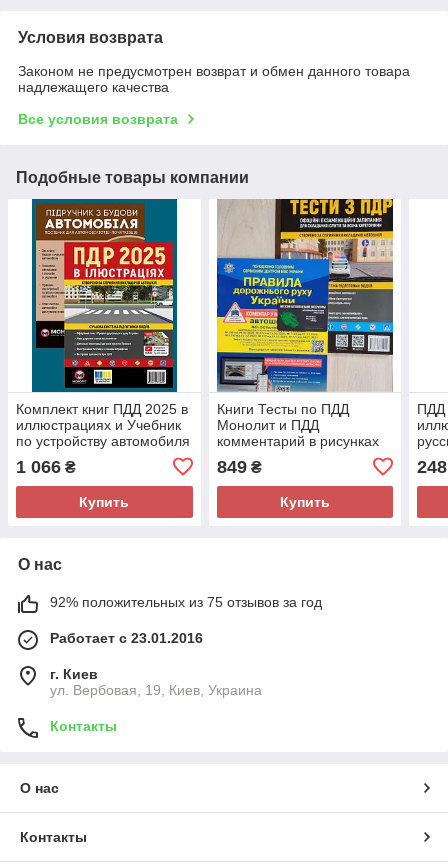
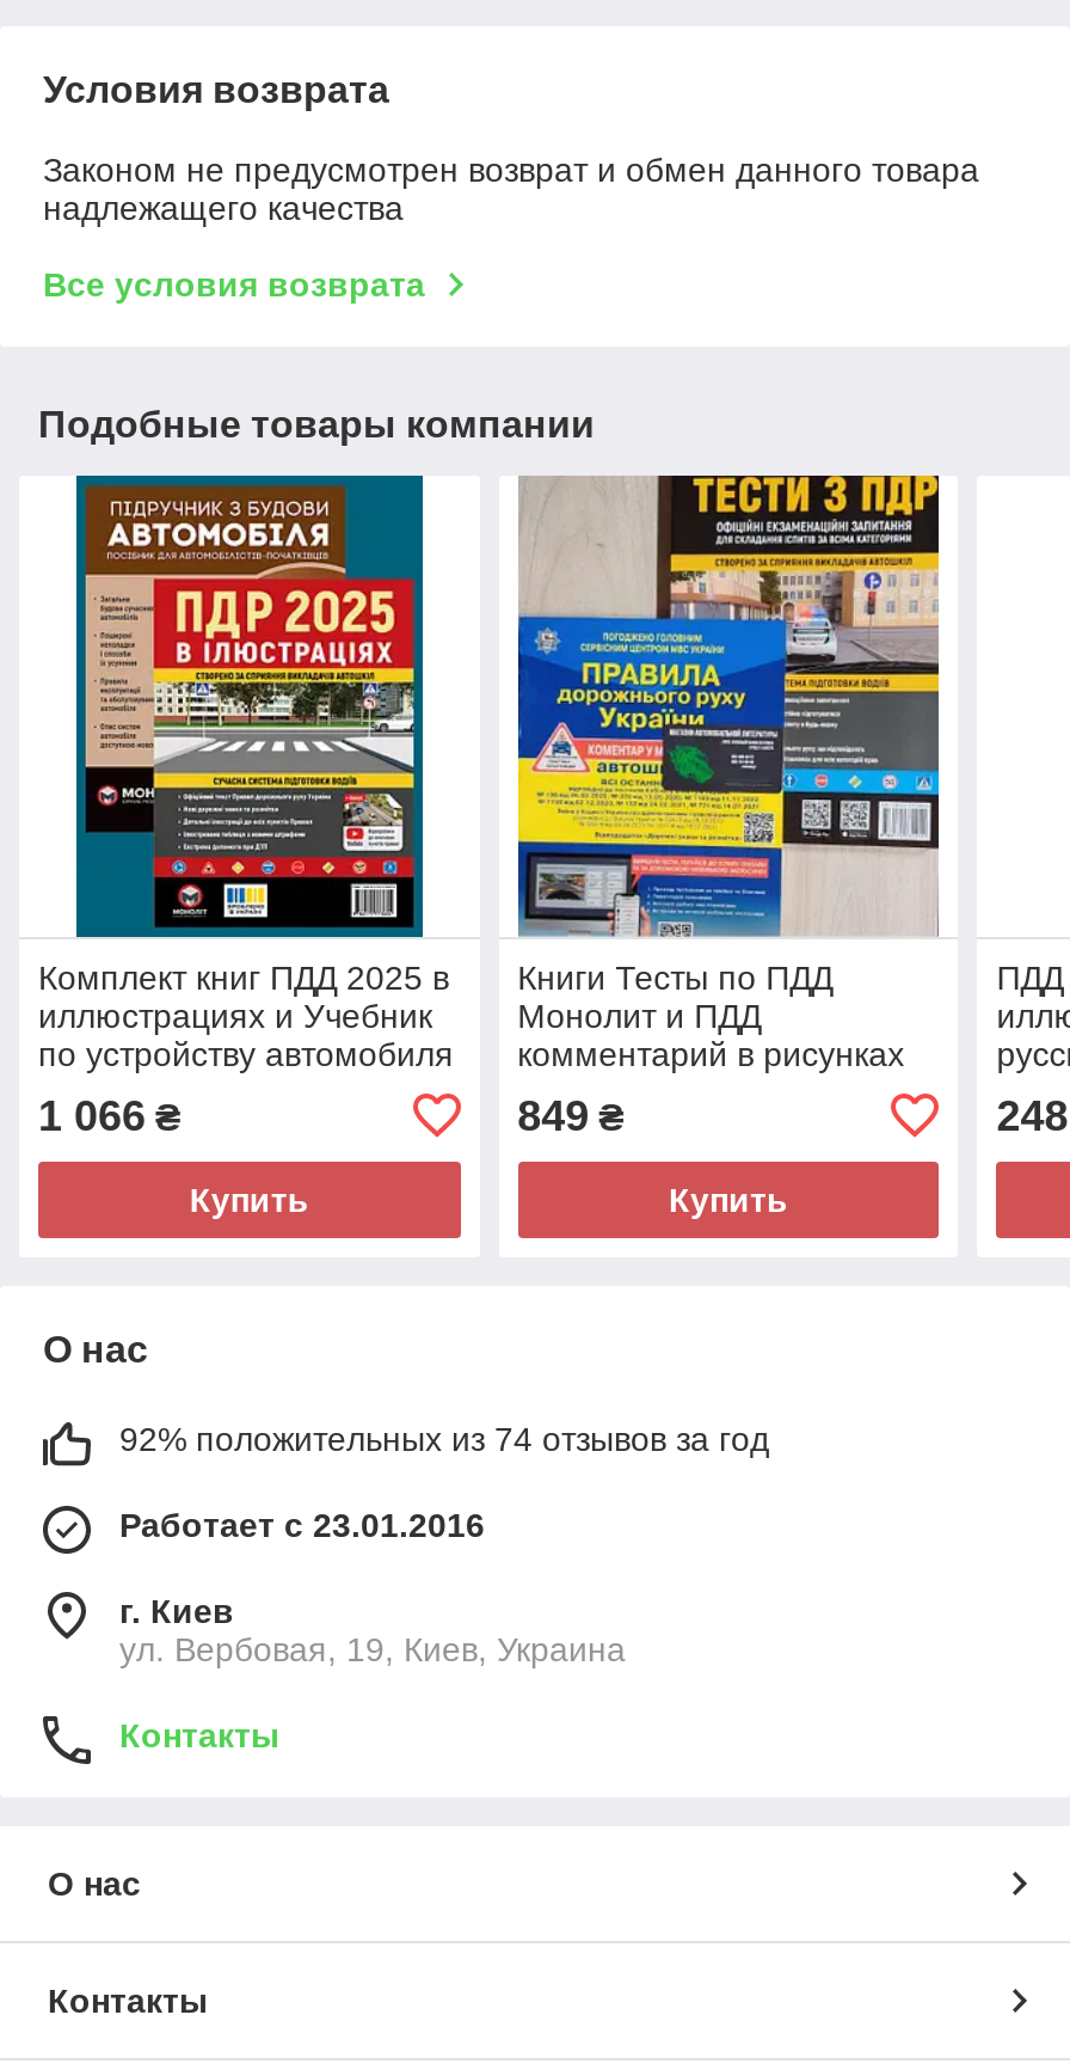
- 92% положительных из 75 отзывов за год
+ 92% положительных из 74 отзывов за год
